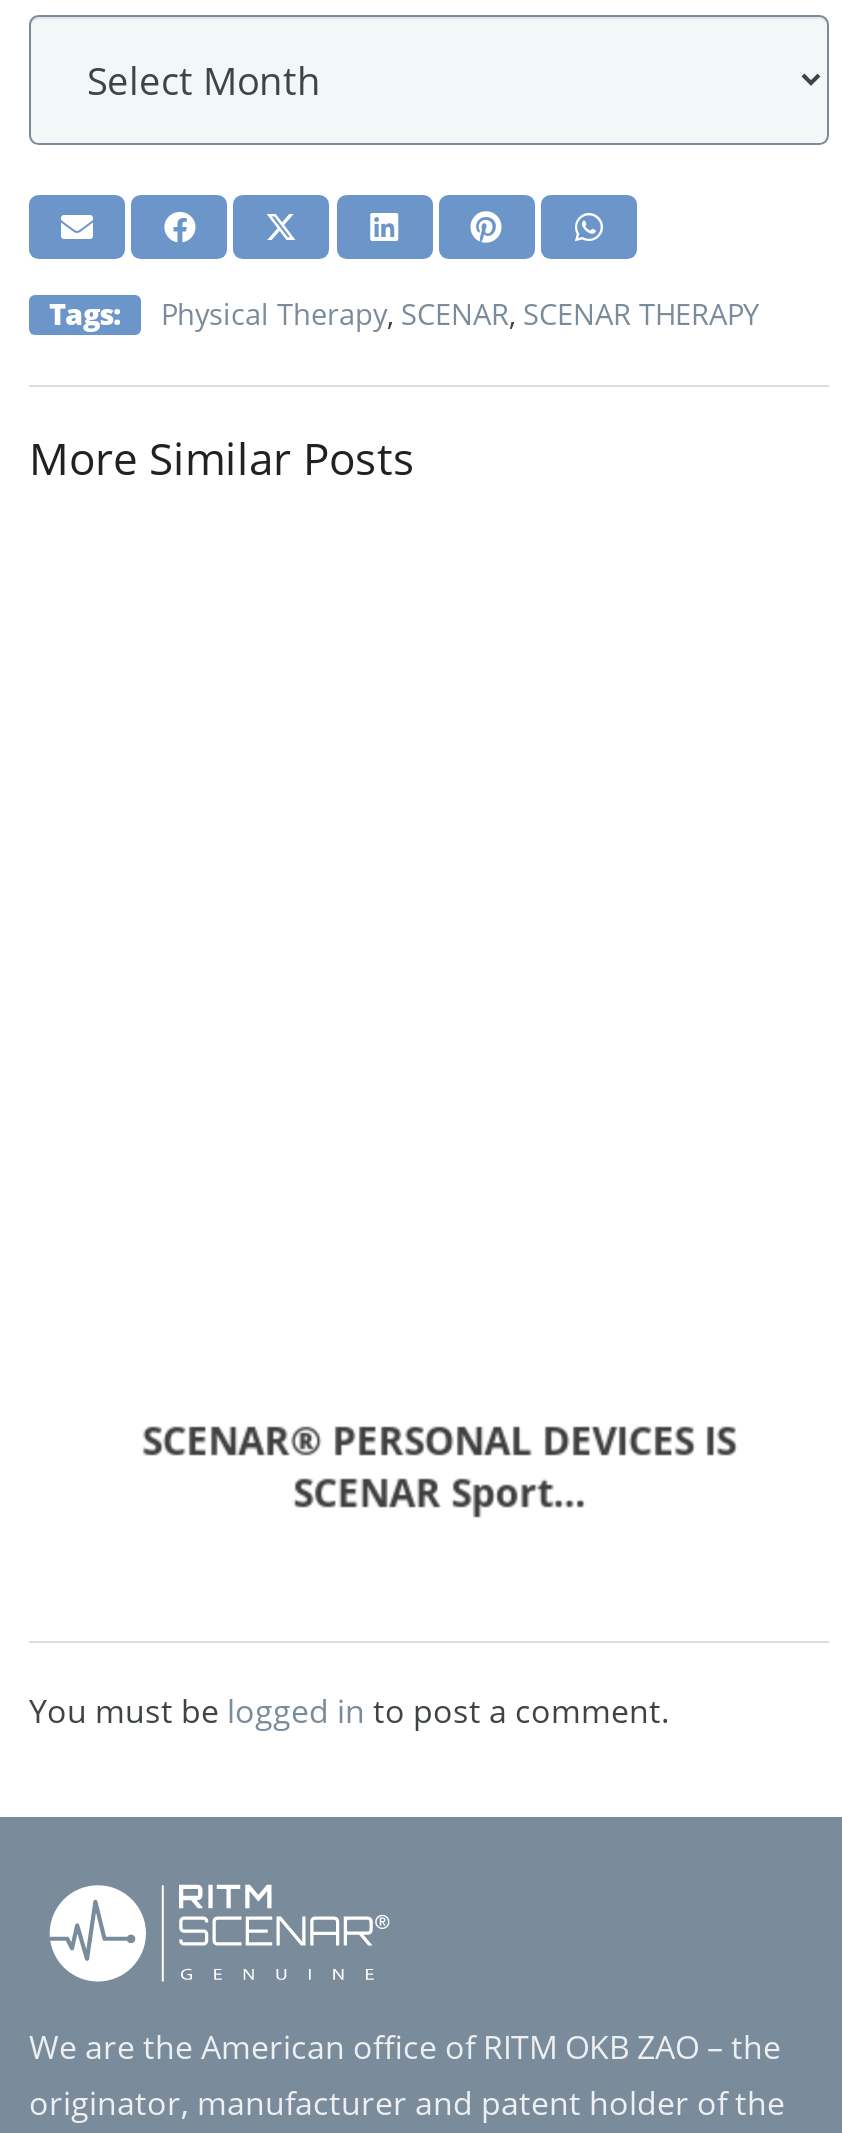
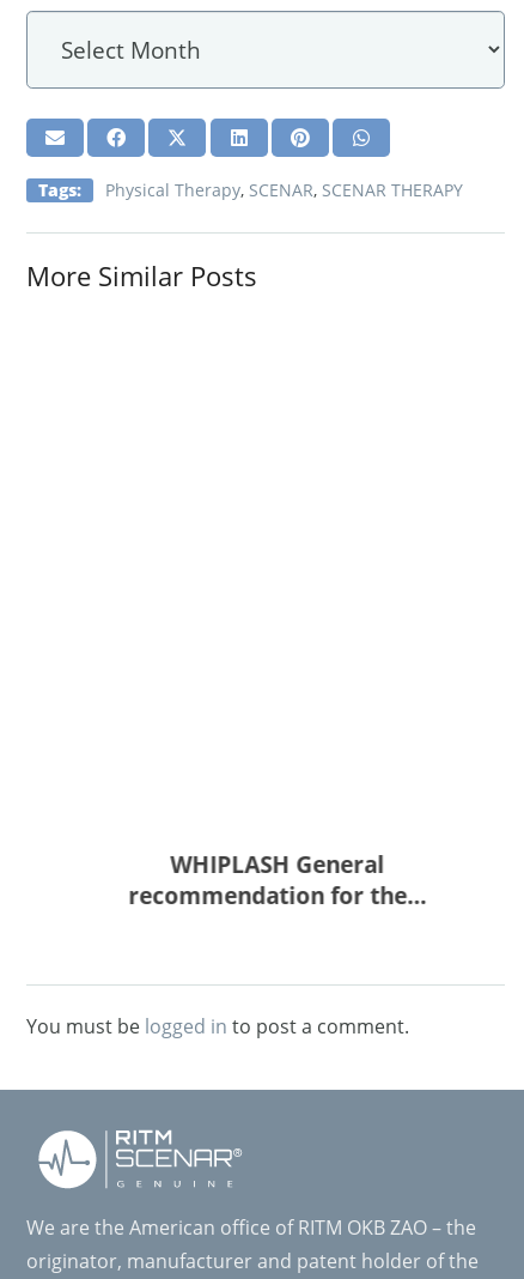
- SCENAR® PERSONAL DEVICES IS
- SCENAR Sport…
+ WHIPLASH General
+ recommendation for the…
